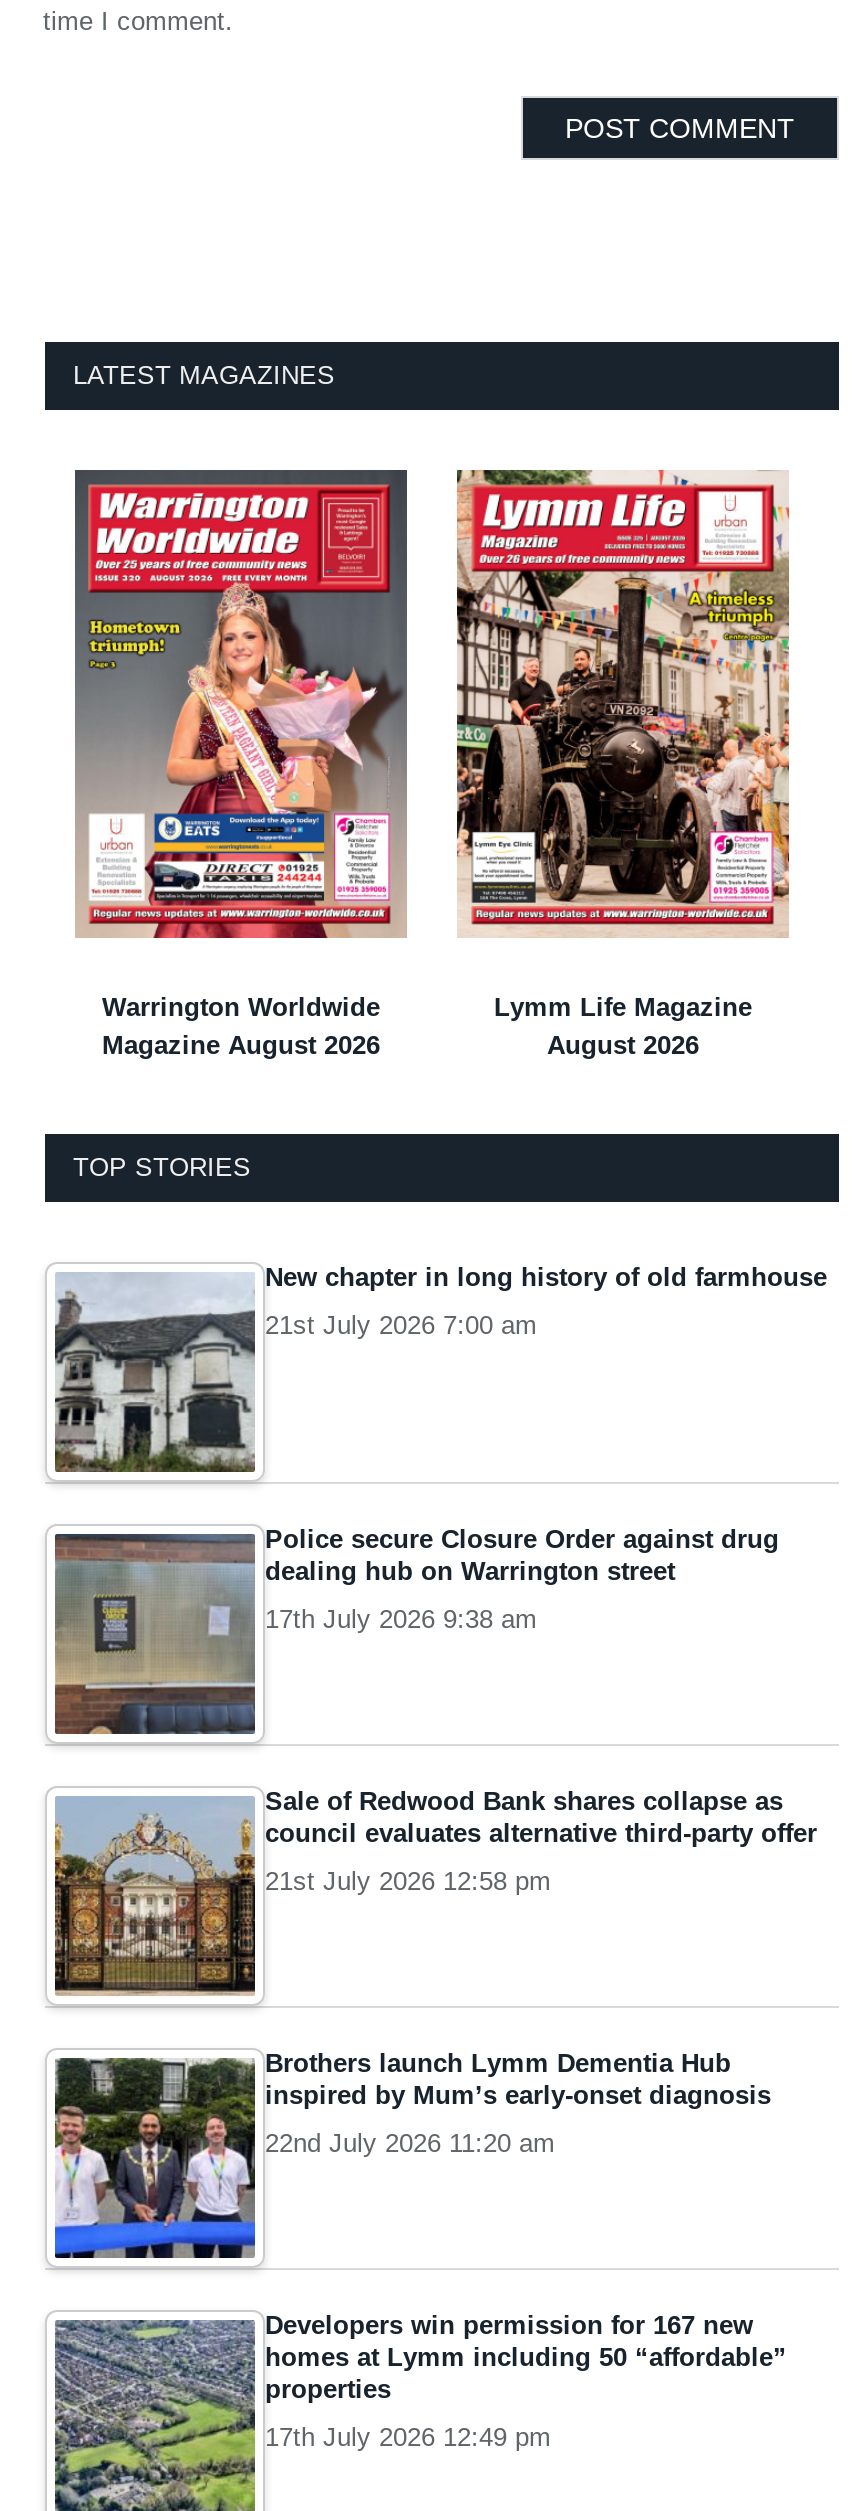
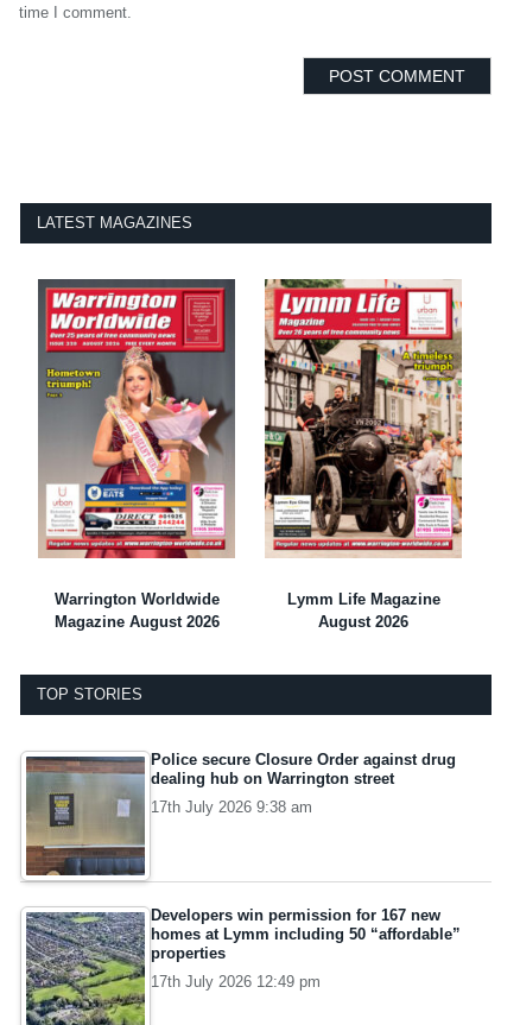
- [image]
- New chapter in long history of old farmhouse
- 21st July 2026 7:00 am

- [image]
- Sale of Redwood Bank shares collapse as
- council evaluates alternative third-party offer
- 21st July 2026 12:58 pm

- [image]
- Brothers launch Lymm Dementia Hub
- inspired by Mum’s early-onset diagnosis
- 22nd July 2026 11:20 am
